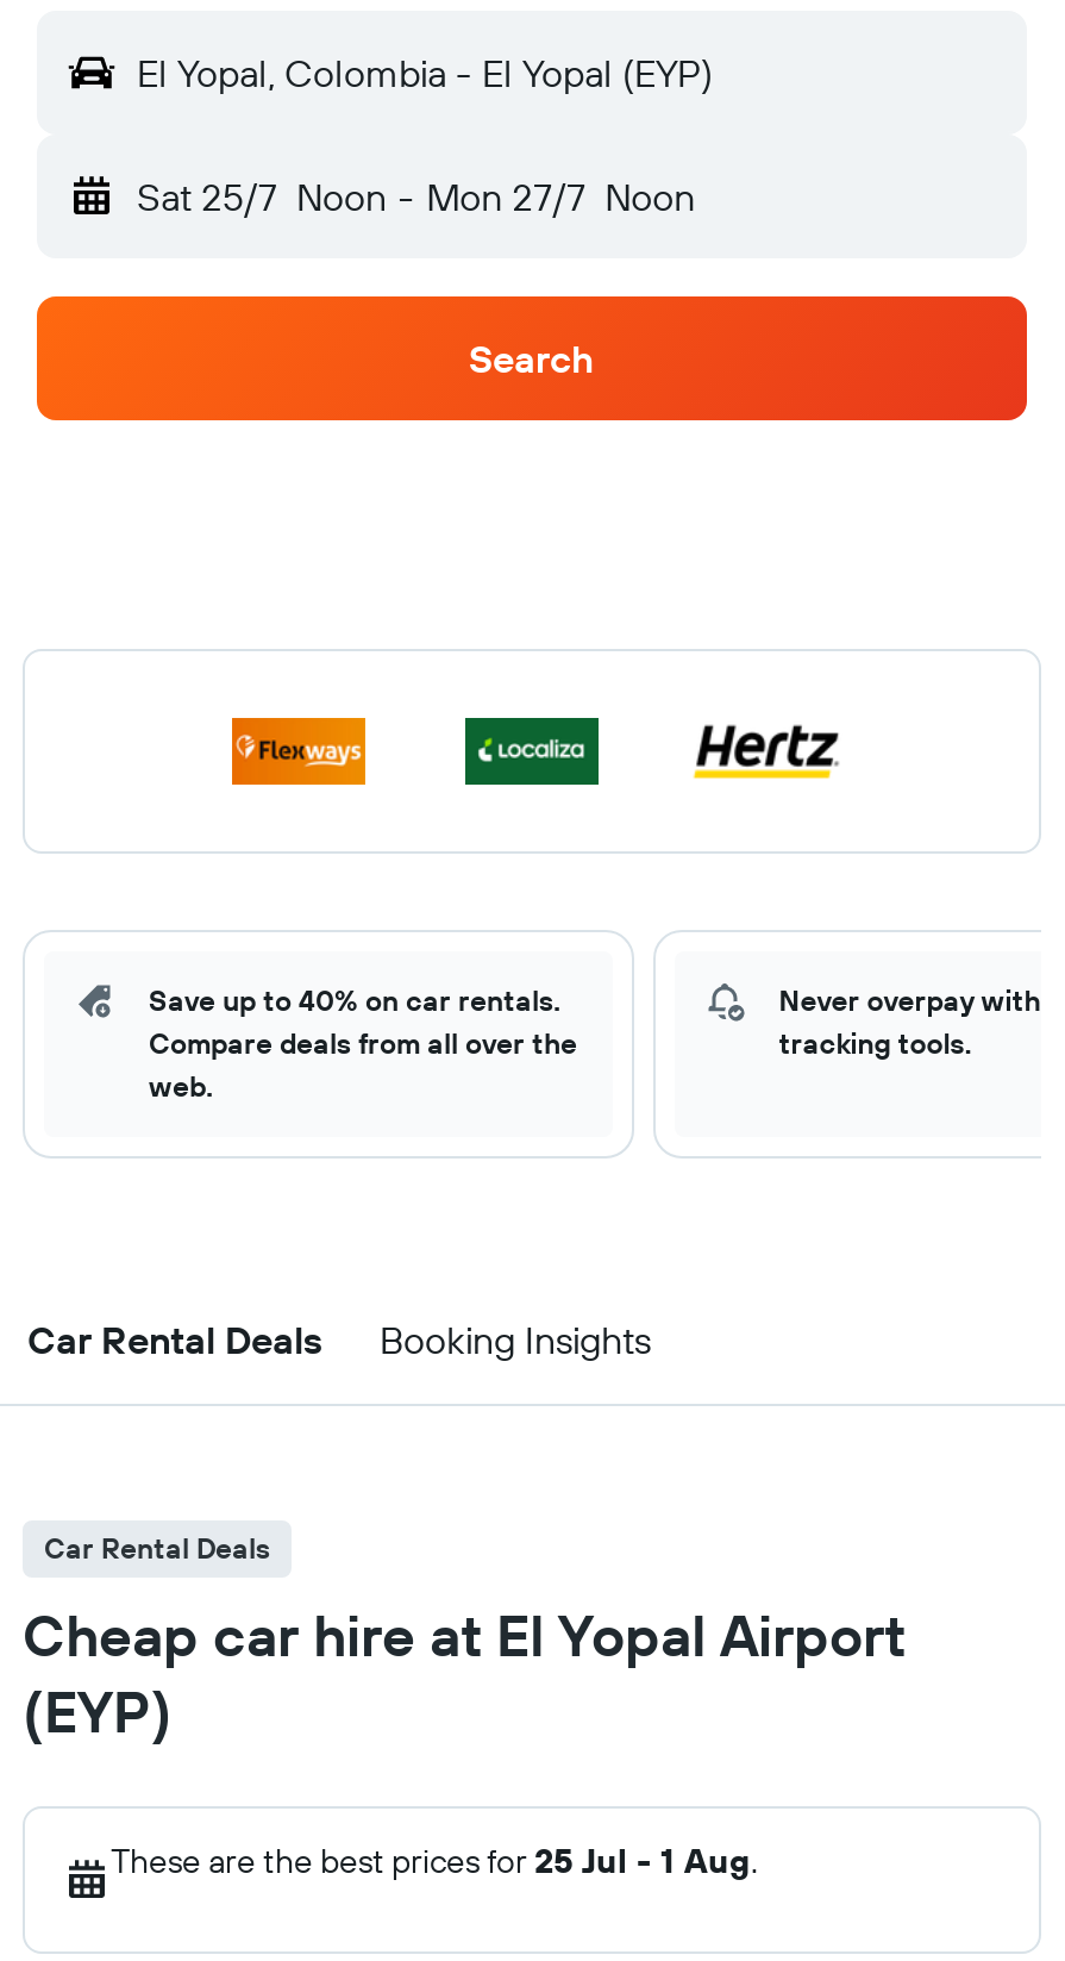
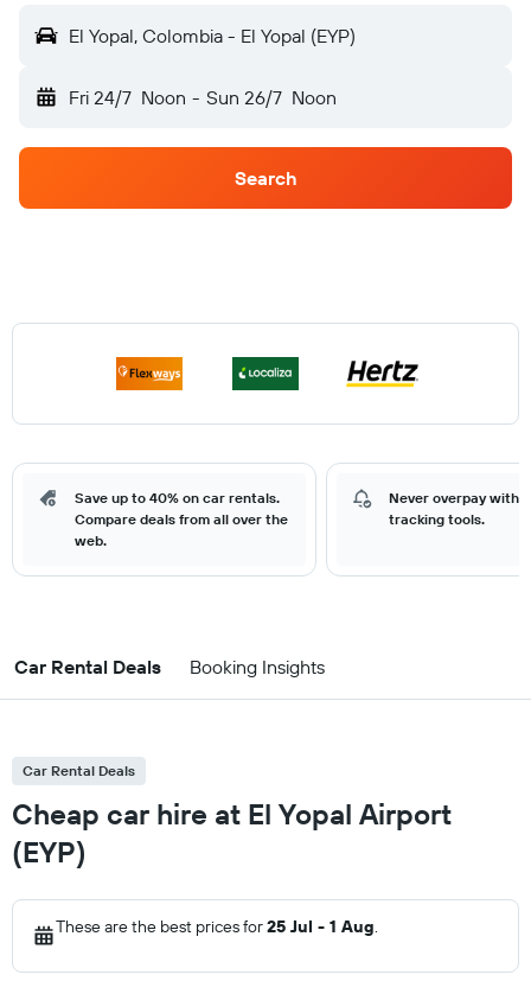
- Sat 25/7 Noon - Mon 27/7 Noon
+ Fri 24/7 Noon - Sun 26/7 Noon
